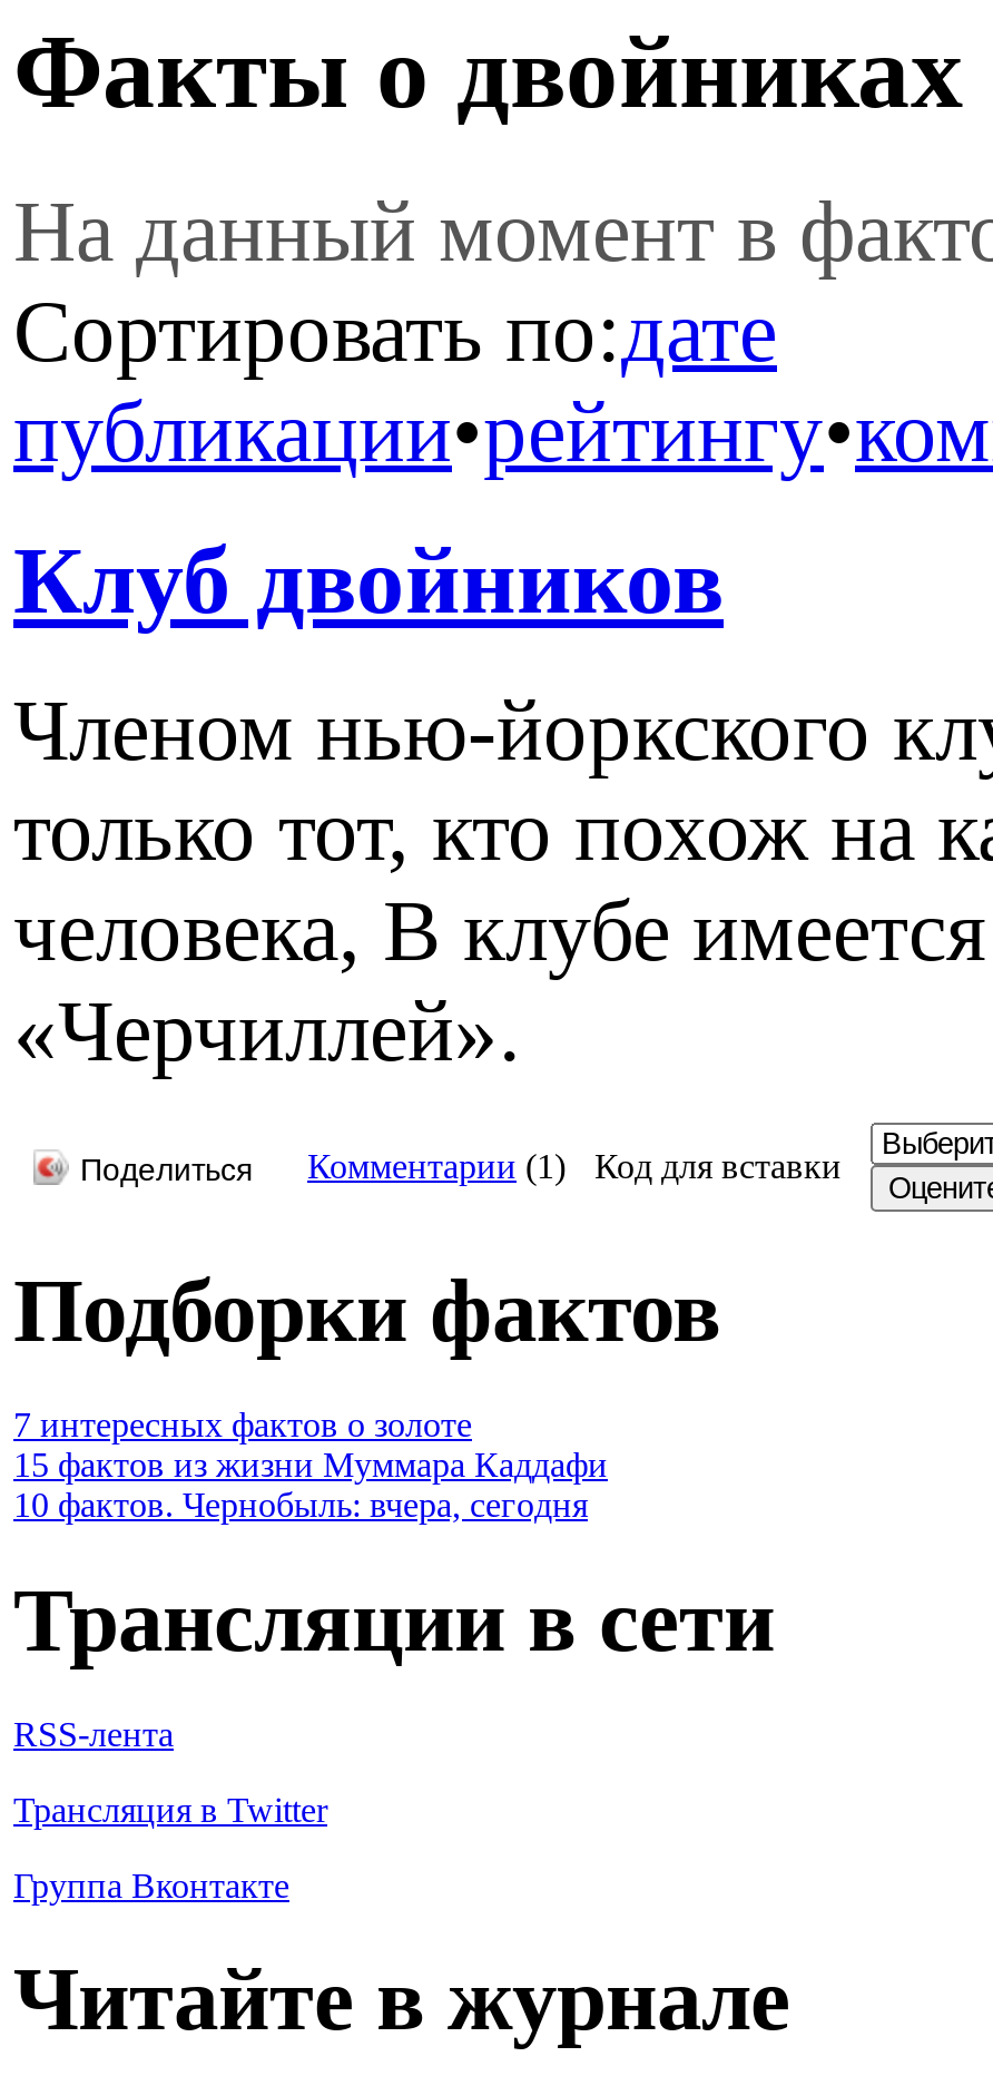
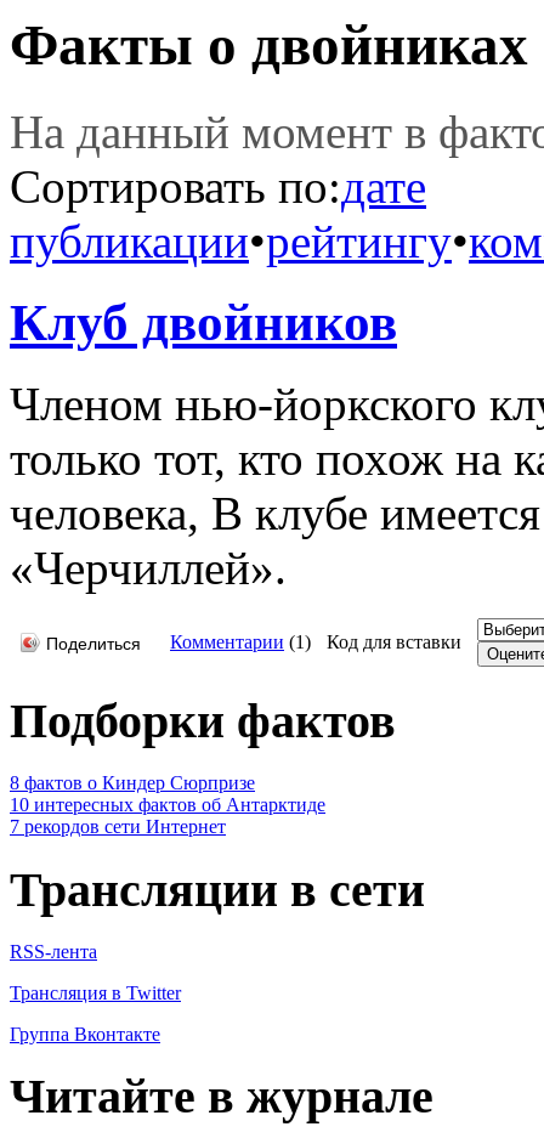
- 7 интересных фактов о золоте
- 15 фактов из жизни Муммара Каддафи
- 10 фактов. Чернобыль: вчера, сегодня
+ 8 фактов о Киндер Сюрпризе
+ 10 интересных фактов об Антарктиде
+ 7 рекордов сети Интернет
